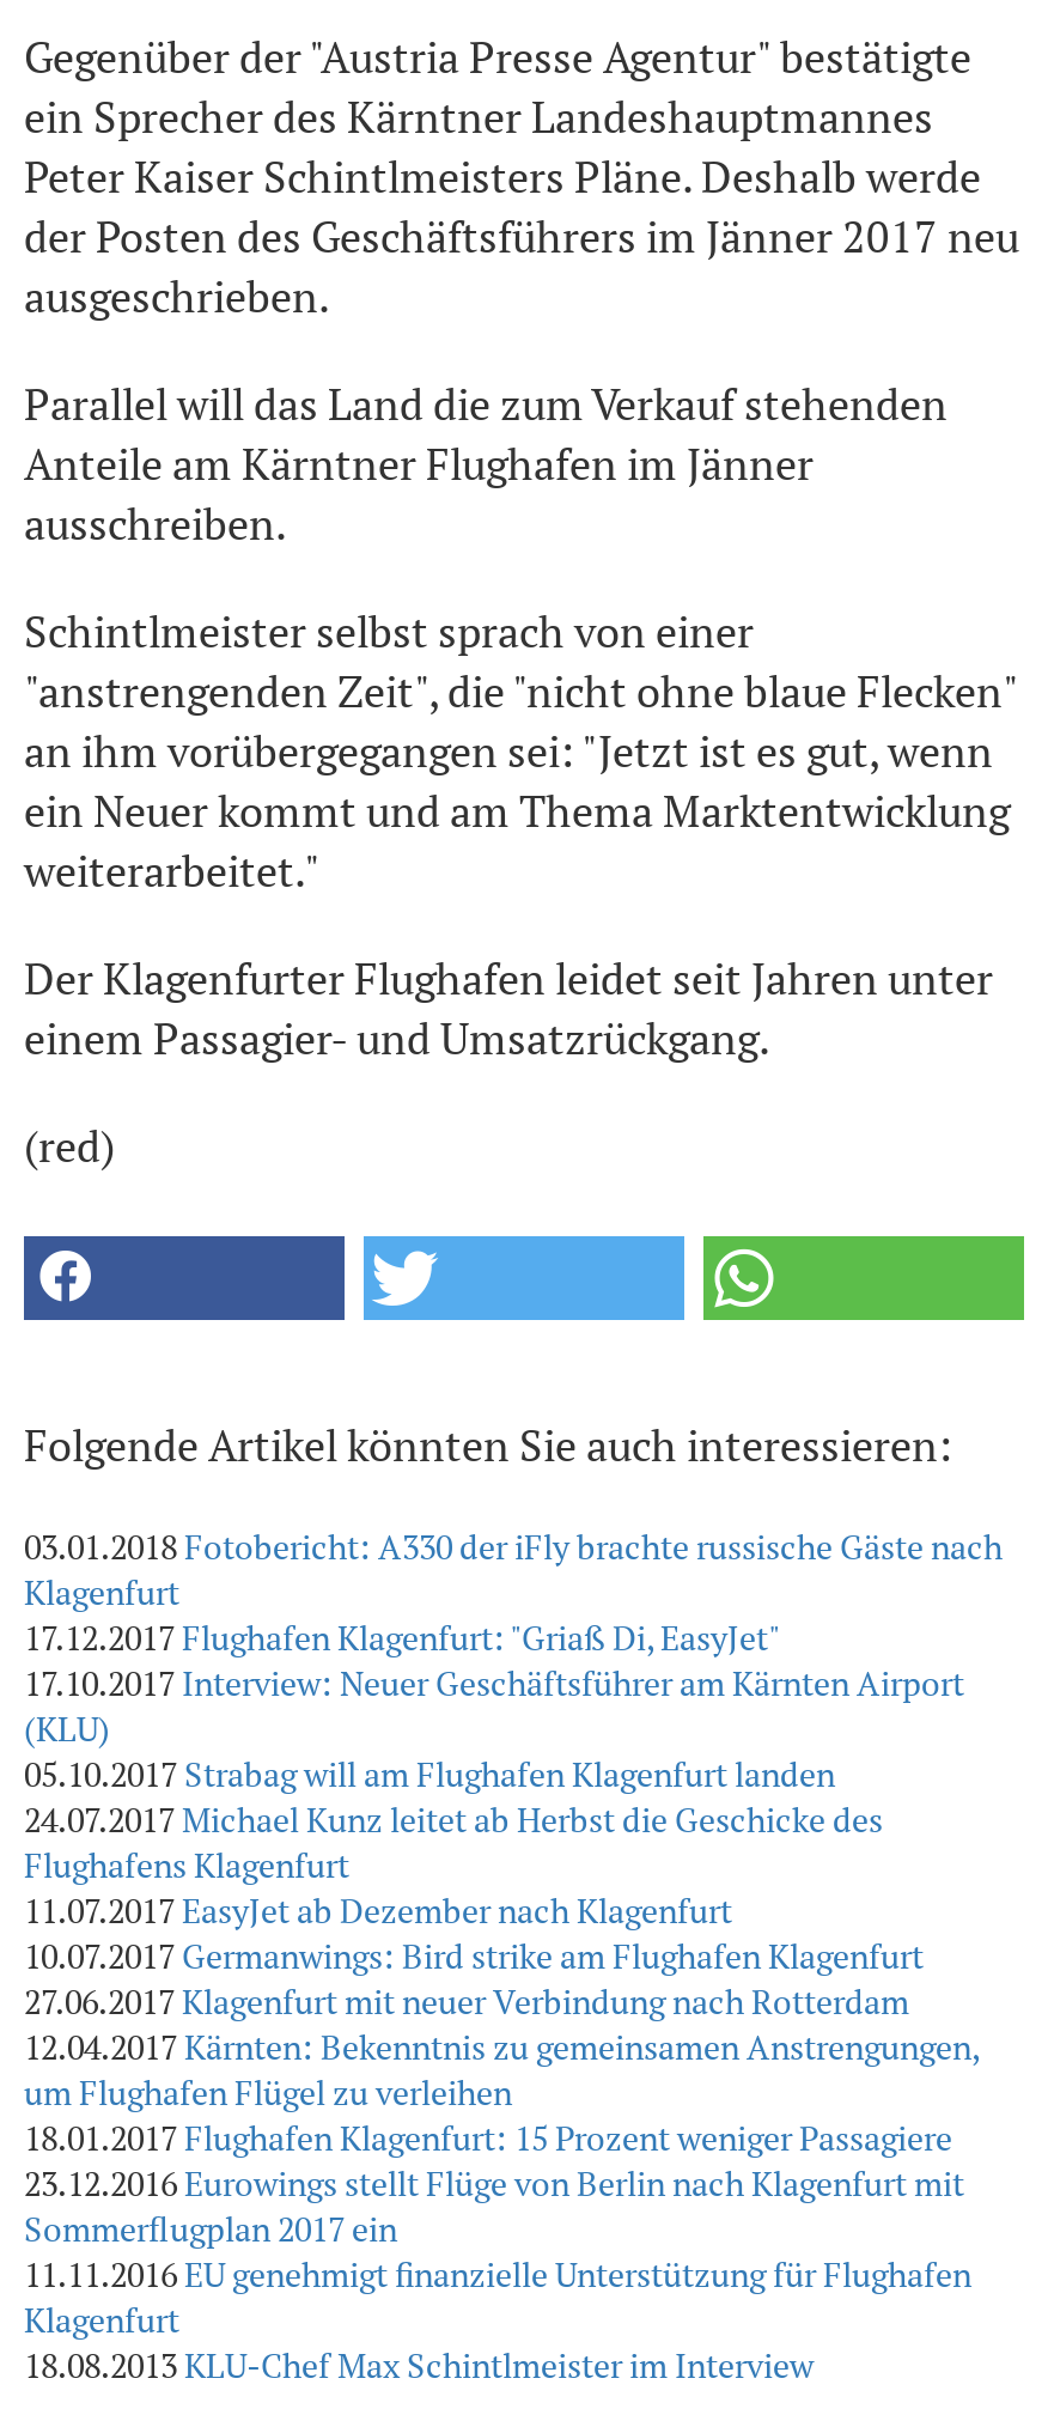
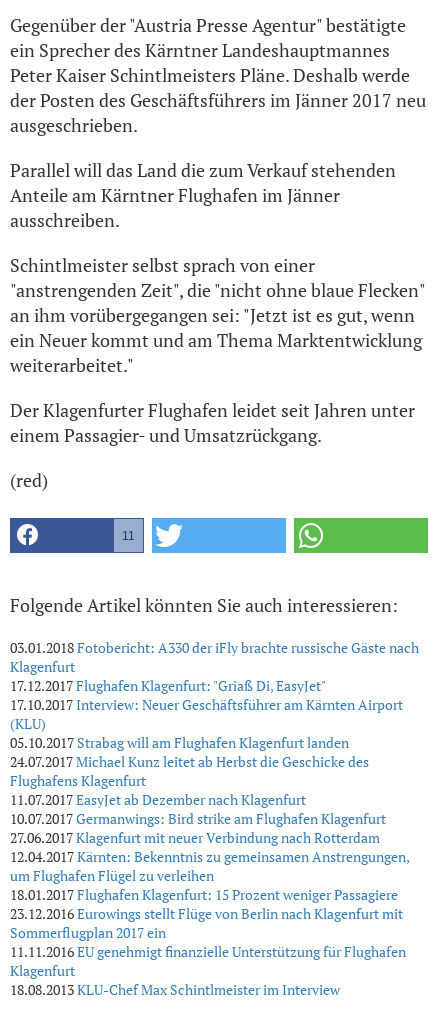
+ 11
